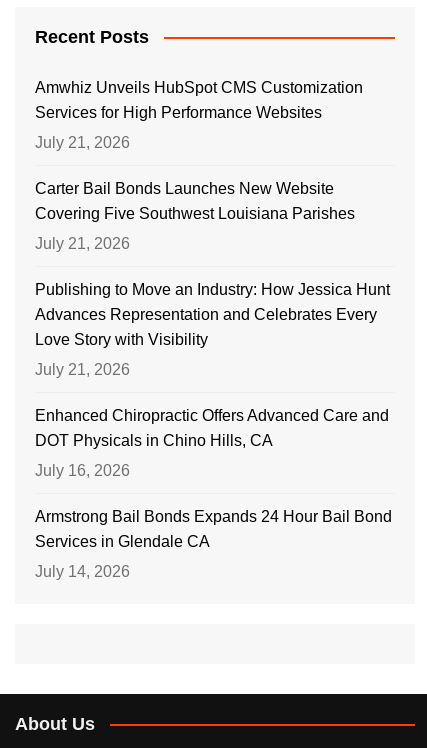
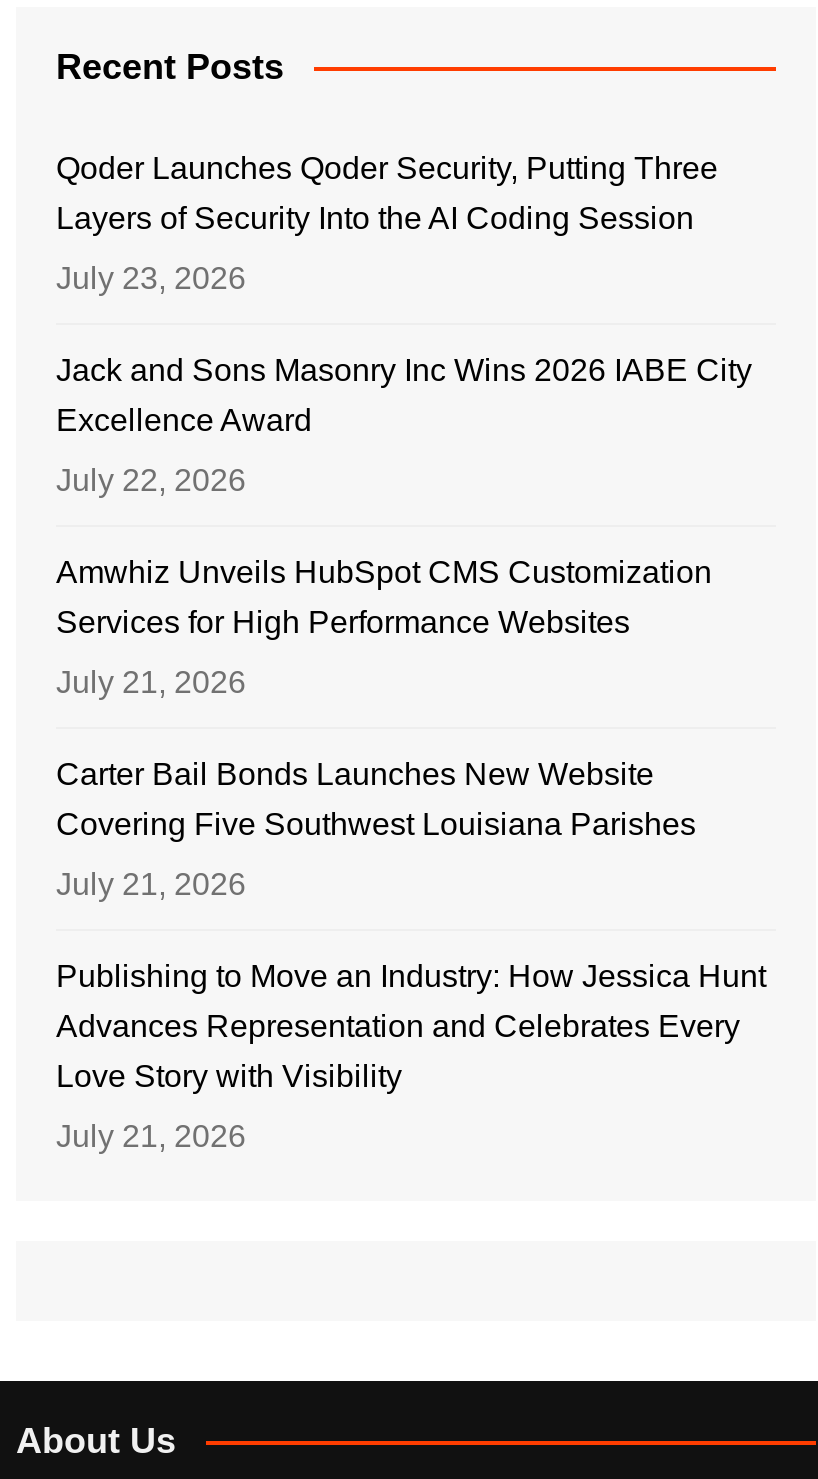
+ Qoder Launches Qoder Security, Putting Three
+ Layers of Security Into the AI Coding Session
+ July 23, 2026
+ Jack and Sons Masonry Inc Wins 2026 IABE City
+ Excellence Award
+ July 22, 2026

moved down: Amwhiz Unveils HubSpot CMS Customization | Services for High Performance Websites | July 21, 2026 | ... | Love Story with Visibility | July 21, 2026

- Enhanced Chiropractic Offers Advanced Care and
- DOT Physicals in Chino Hills, CA
- July 16, 2026
- Armstrong Bail Bonds Expands 24 Hour Bail Bond
- Services in Glendale CA
- July 14, 2026
